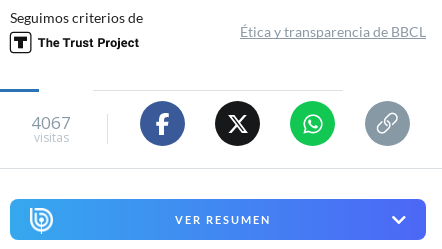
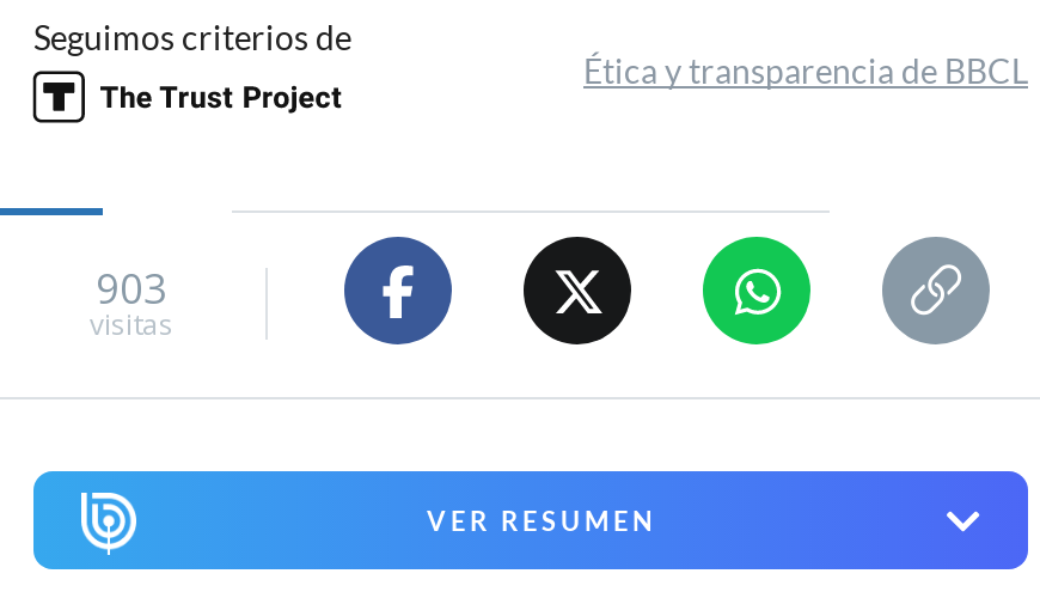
- 4067
+ 903
